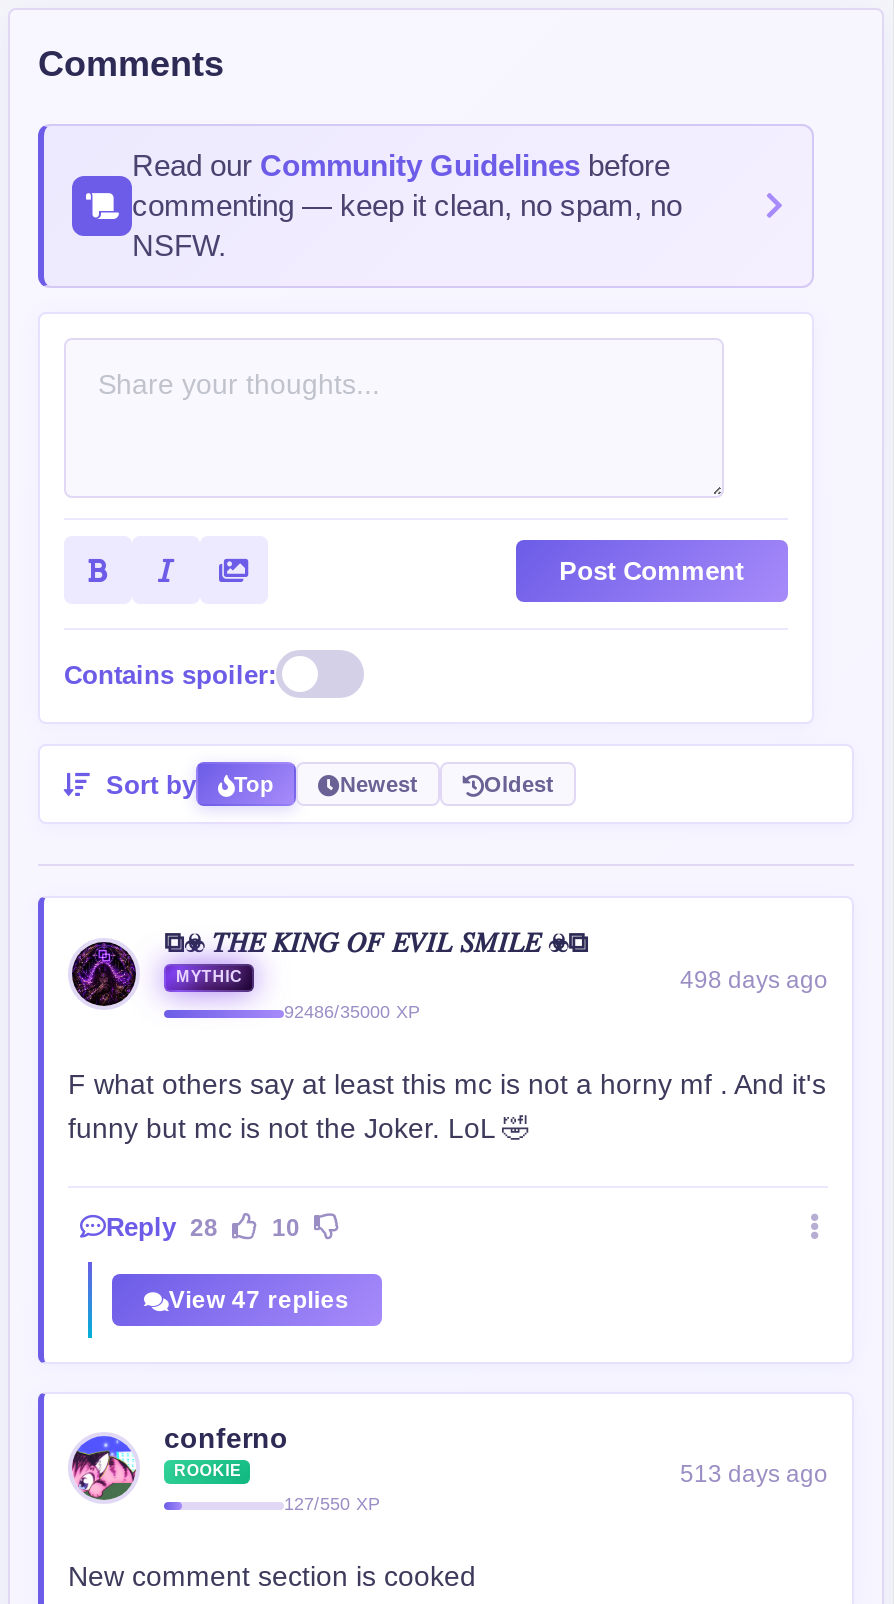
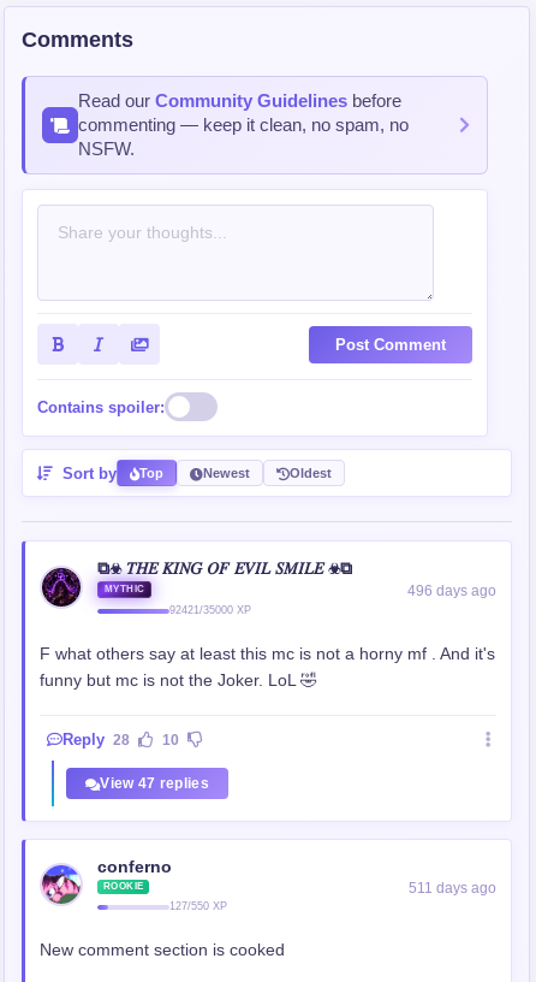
- 498 days ago
+ 496 days ago

- 92486/35000 XP
+ 92421/35000 XP

- 513 days ago
+ 511 days ago
